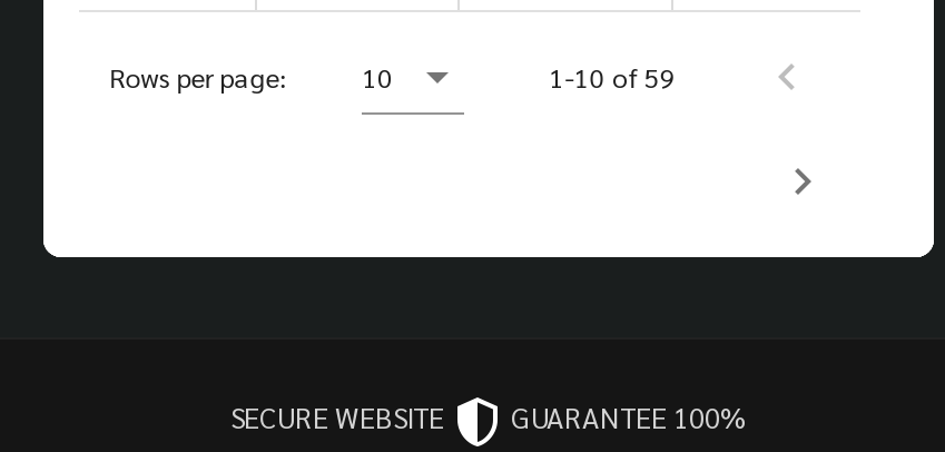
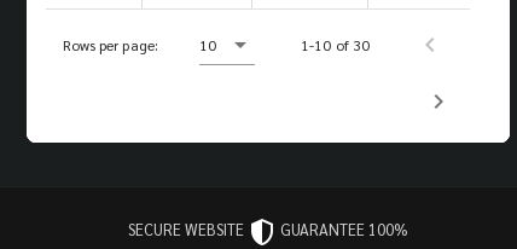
- 1-10 of 59
+ 1-10 of 30
